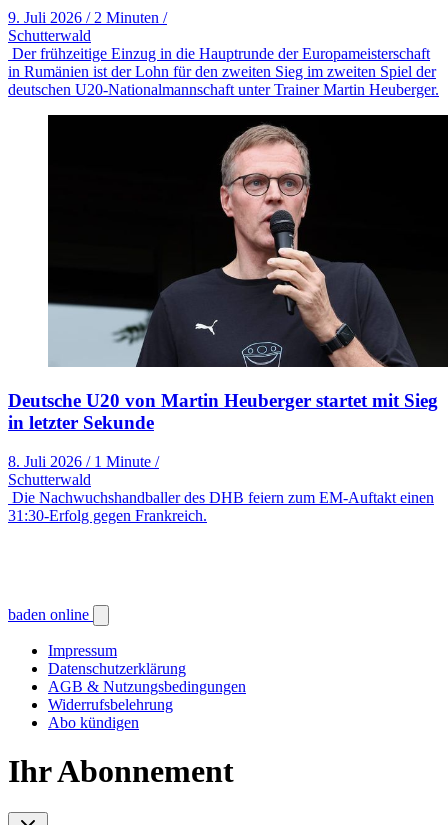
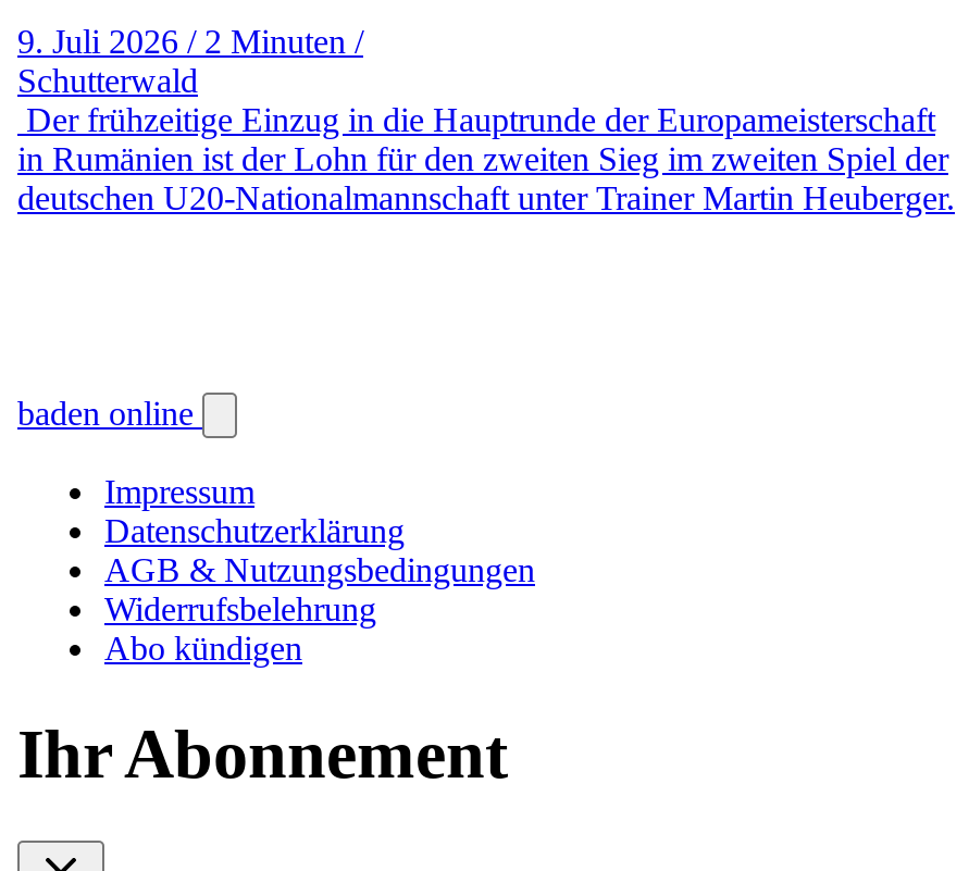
- [image]
- Deutsche U20 von Martin Heuberger startet mit Sieg
- in letzter Sekunde
- 8. Juli 2026 / 1 Minute /
- Schutterwald
- Die Nachwuchshandballer des DHB feiern zum EM-Auftakt einen
- 31:30-Erfolg gegen Frankreich.
